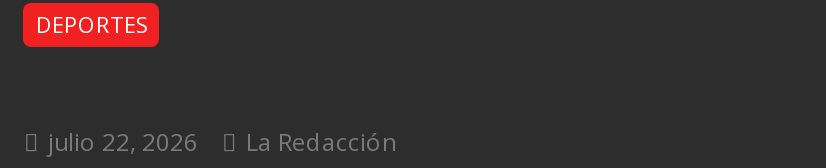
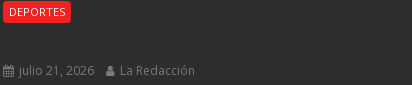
- julio 22, 2026 La Redacción
+ julio 21, 2026 La Redacción
